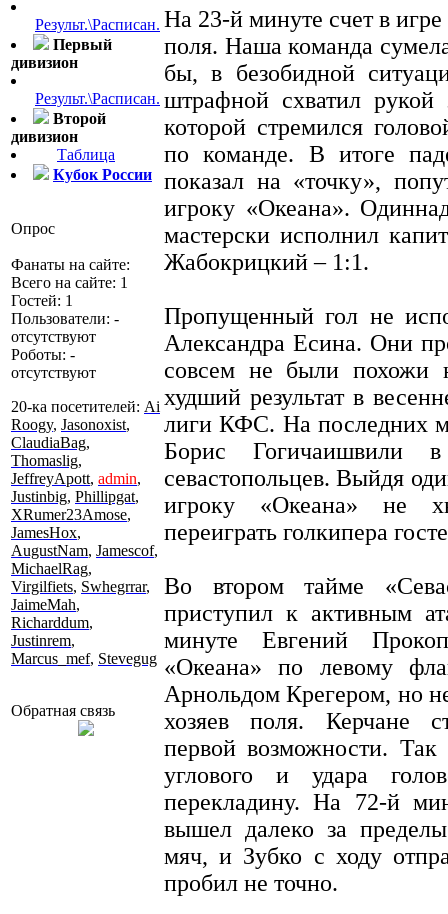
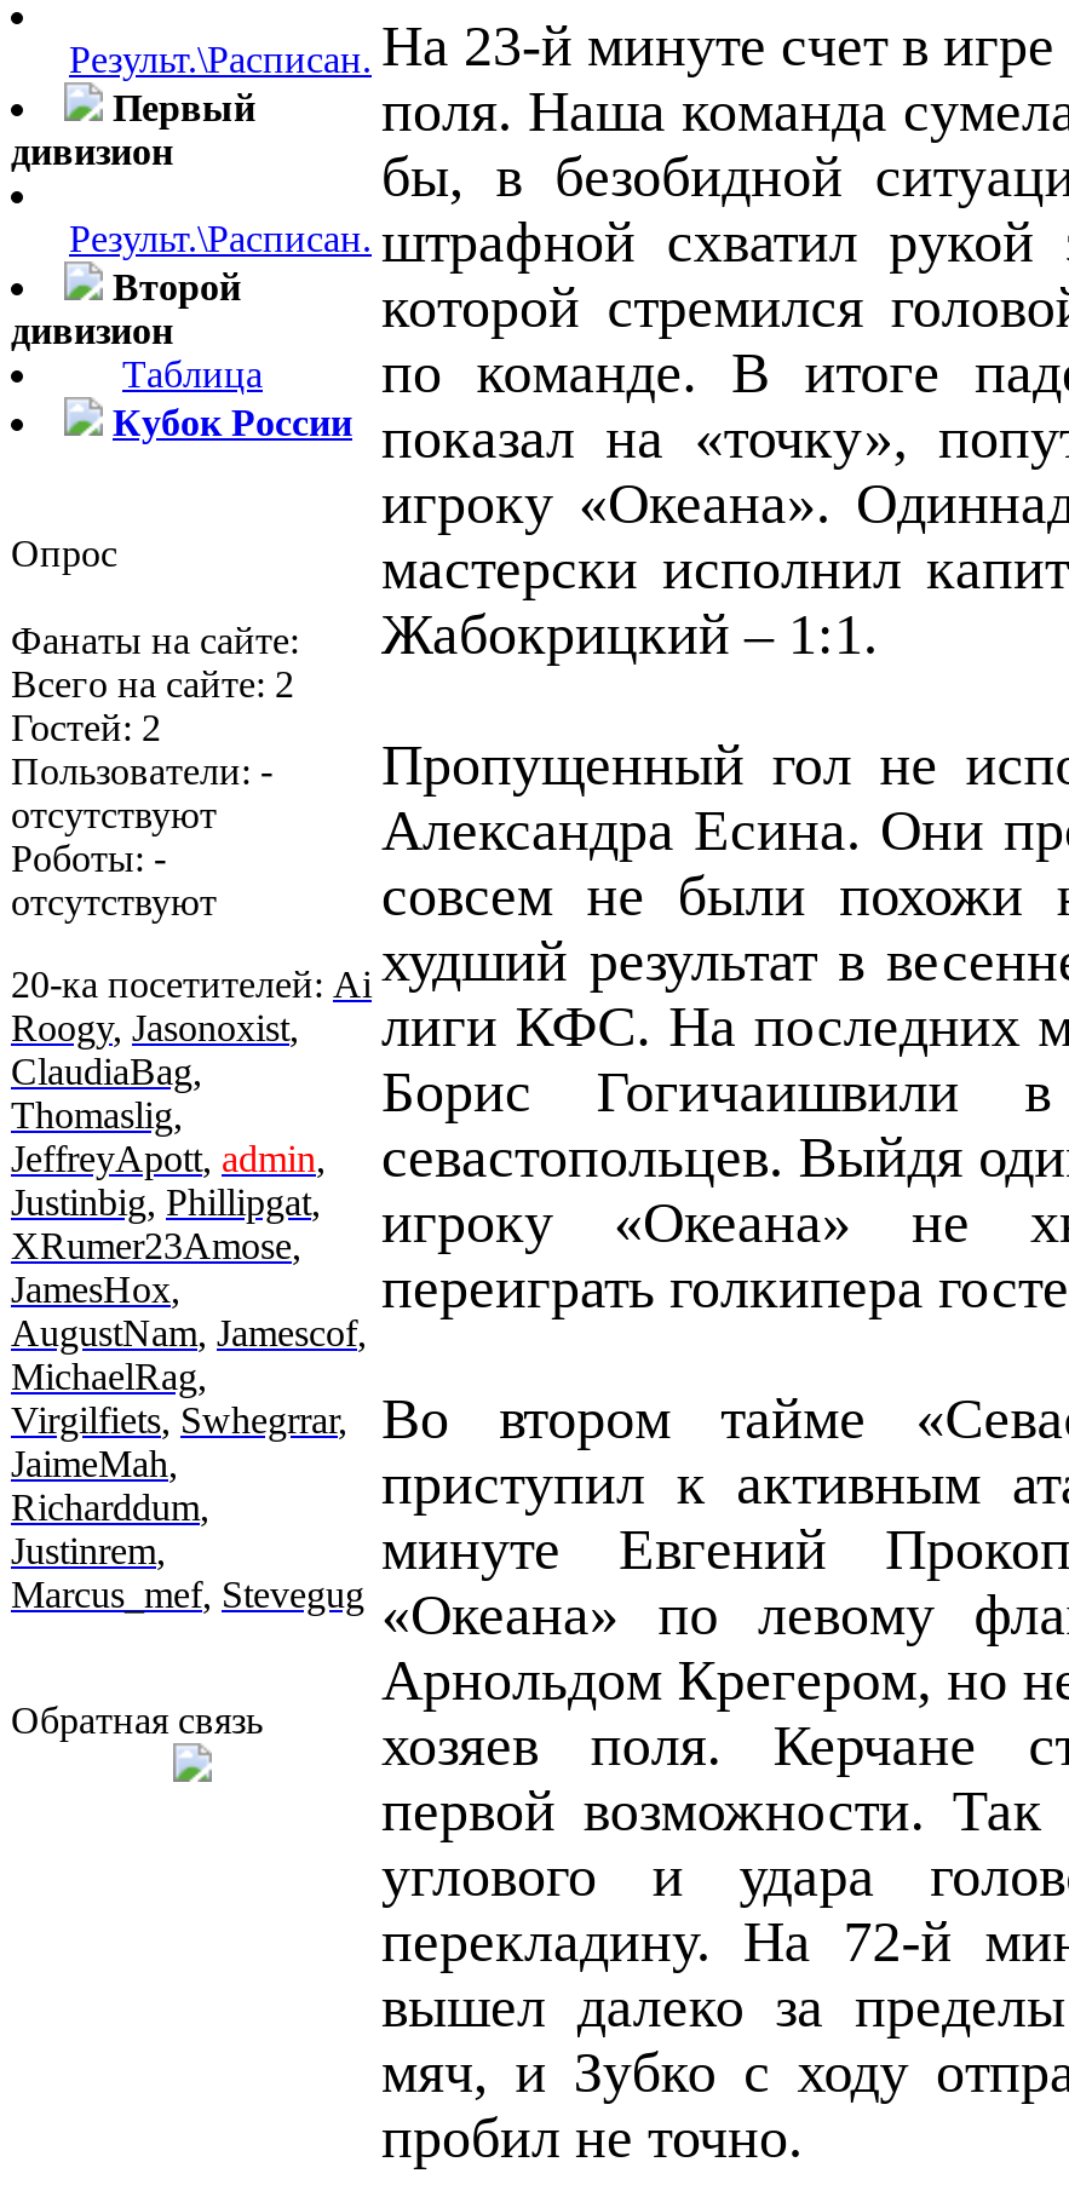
- Всего на сайте: 1
+ Всего на сайте: 2

- Гостей: 1
+ Гостей: 2
